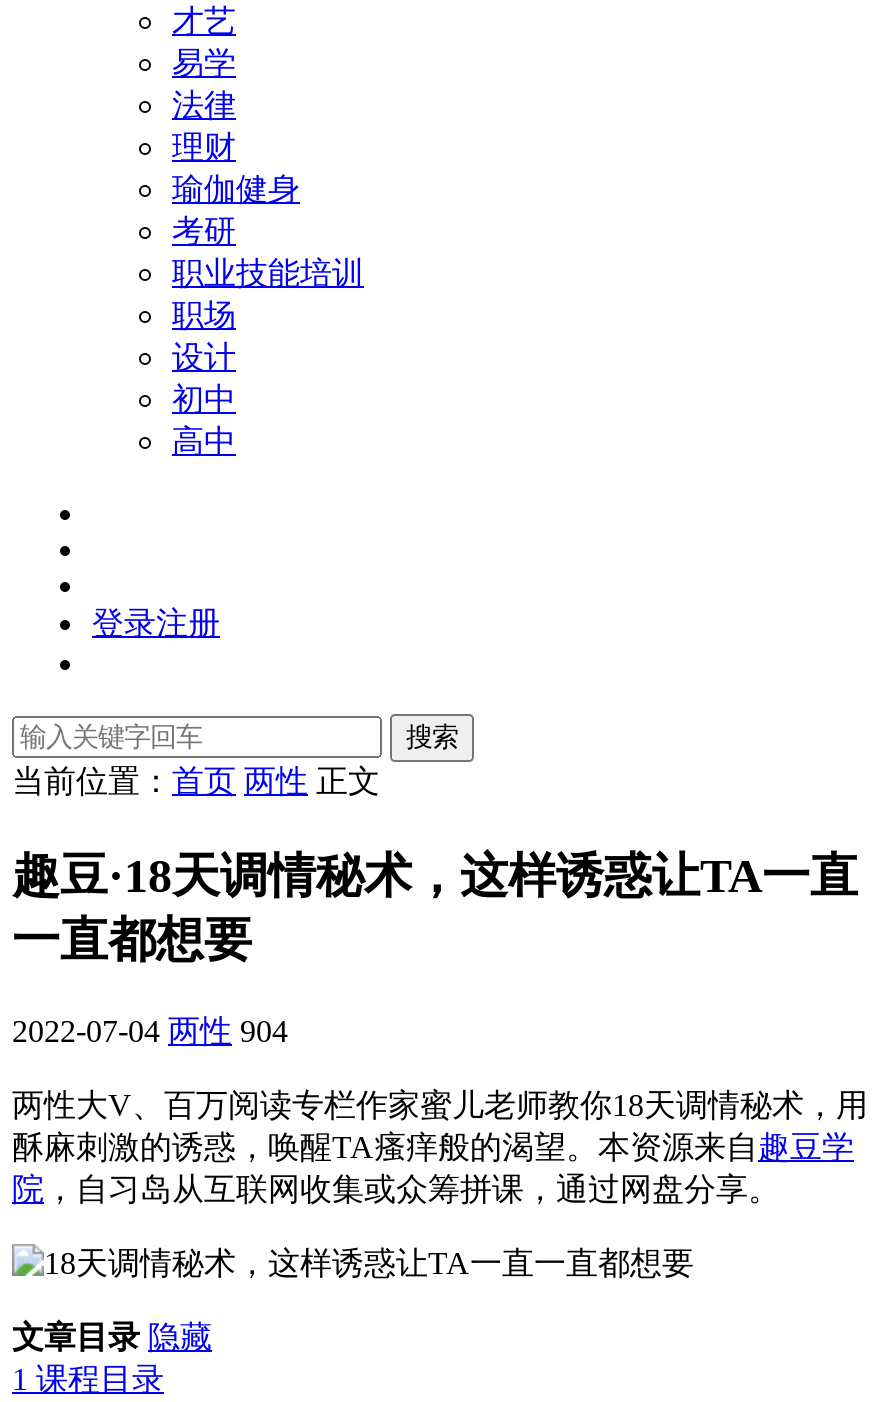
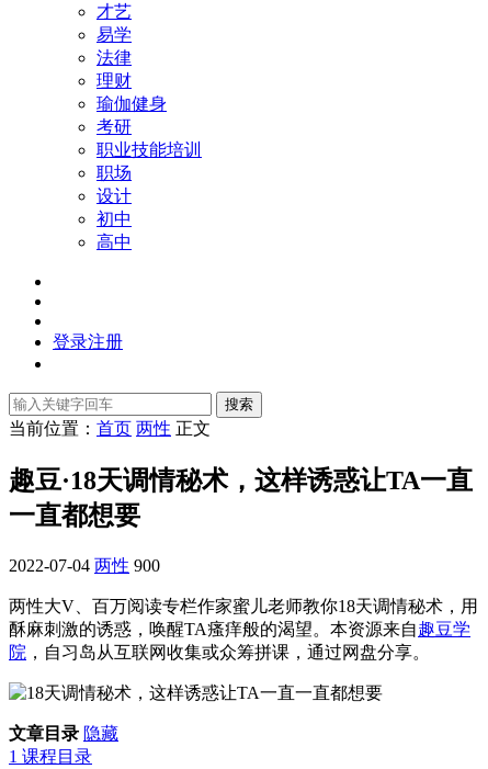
- 2022-07-04 两性 904
+ 2022-07-04 两性 900
